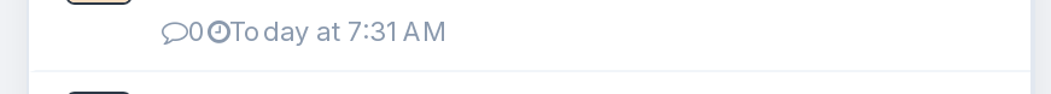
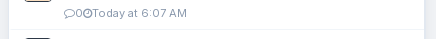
- 0 Today at 7:31 AM
+ 0 Today at 6:07 AM
